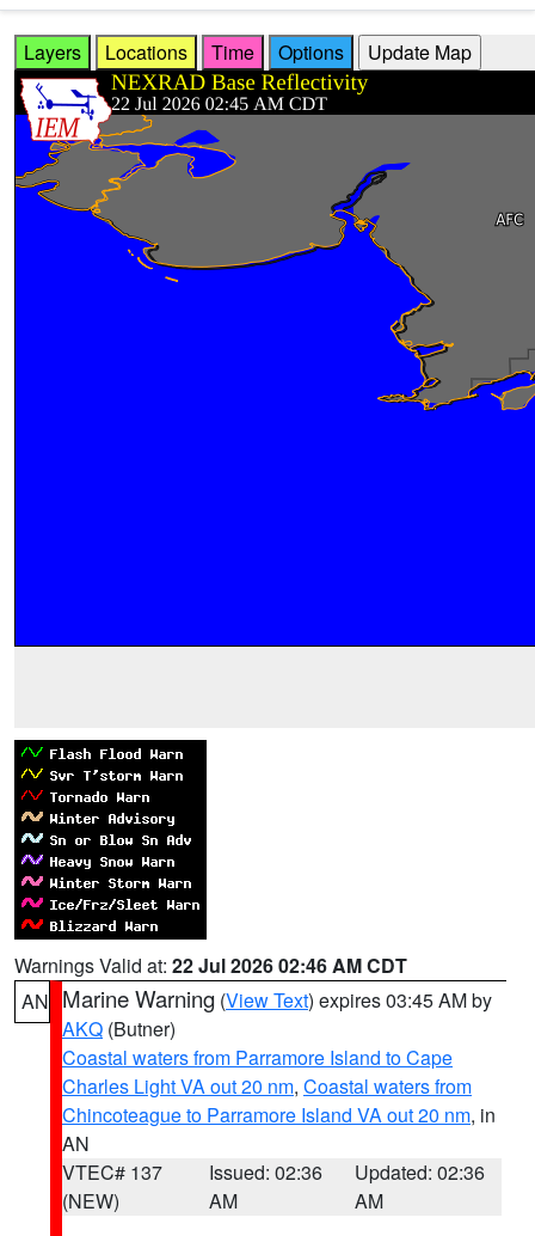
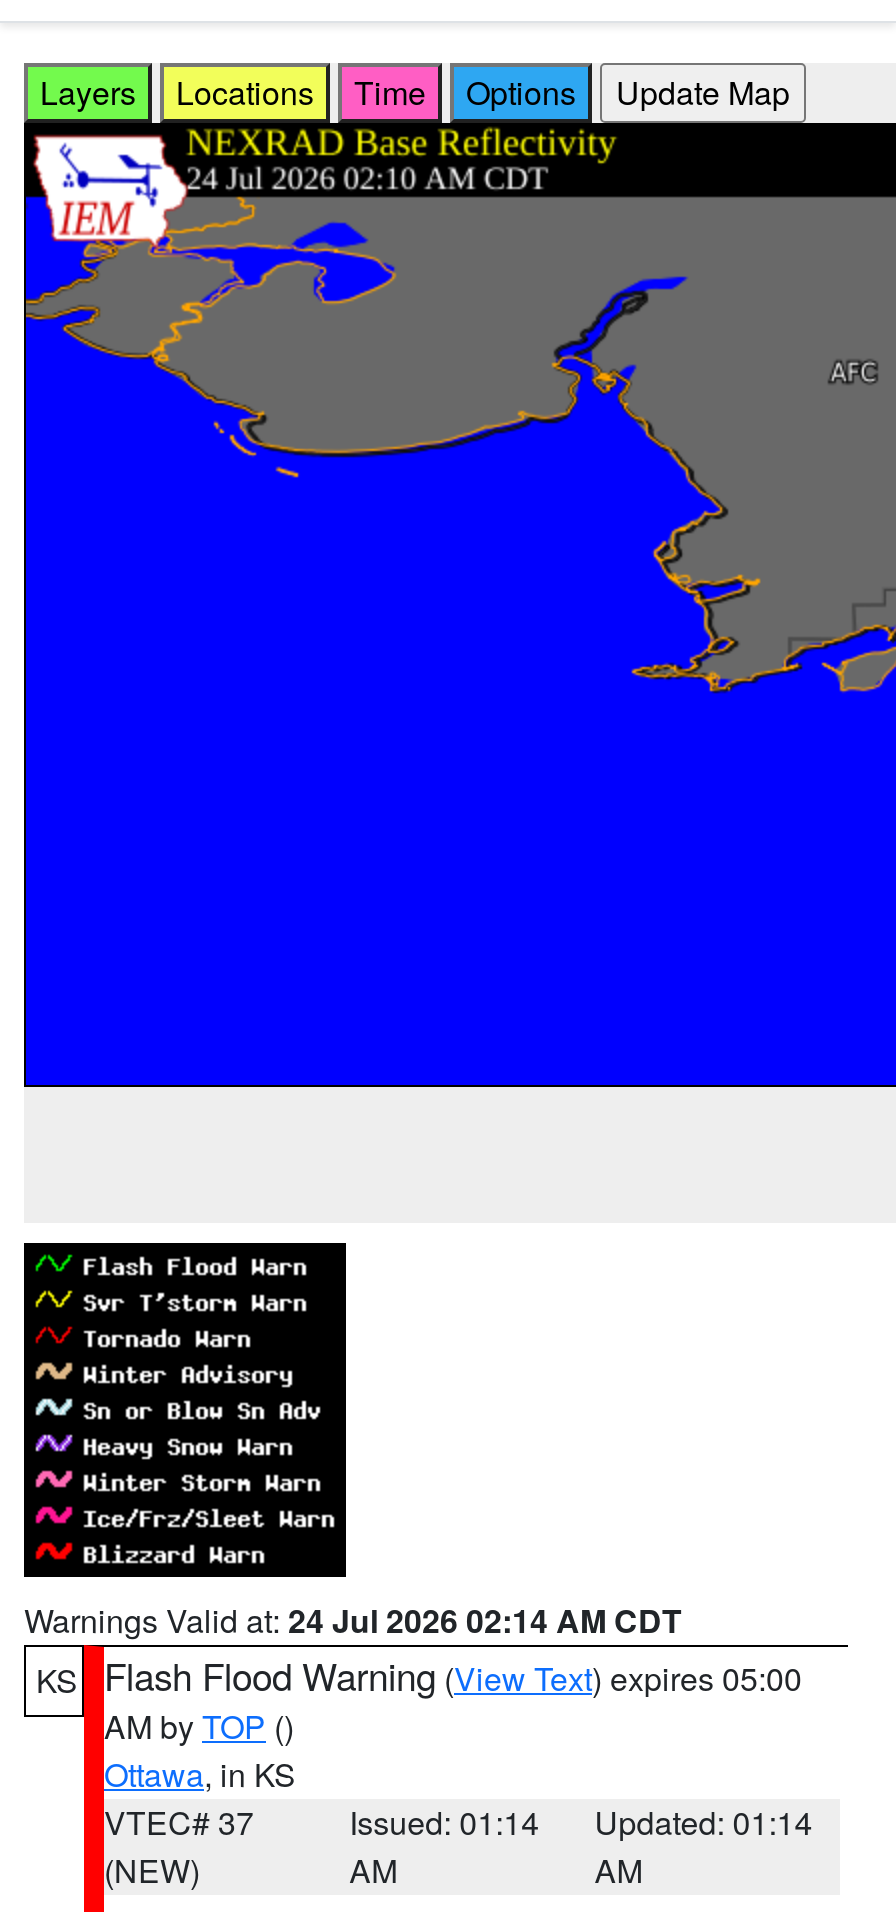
- Warnings Valid at: 22 Jul 2026 02:46 AM CDT
- AN Marine Warning (View Text) expires 03:45 AM by
- AKQ (Butner)
- Coastal waters from Parramore Island to Cape
- Charles Light VA out 20 nm, Coastal waters from
- Chincoteague to Parramore Island VA out 20 nm, in
- AN
- VTEC# 137
+ Warnings Valid at: 24 Jul 2026 02:14 AM CDT
+ KS Flash Flood Warning (View Text) expires 05:00
+ AM by TOP ()
+ Ottawa, in KS
+ VTEC# 37

- Issued: 02:36
+ Issued: 01:14

- Updated: 02:36
+ Updated: 01:14
